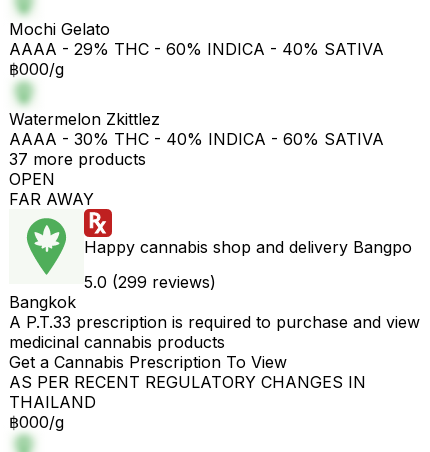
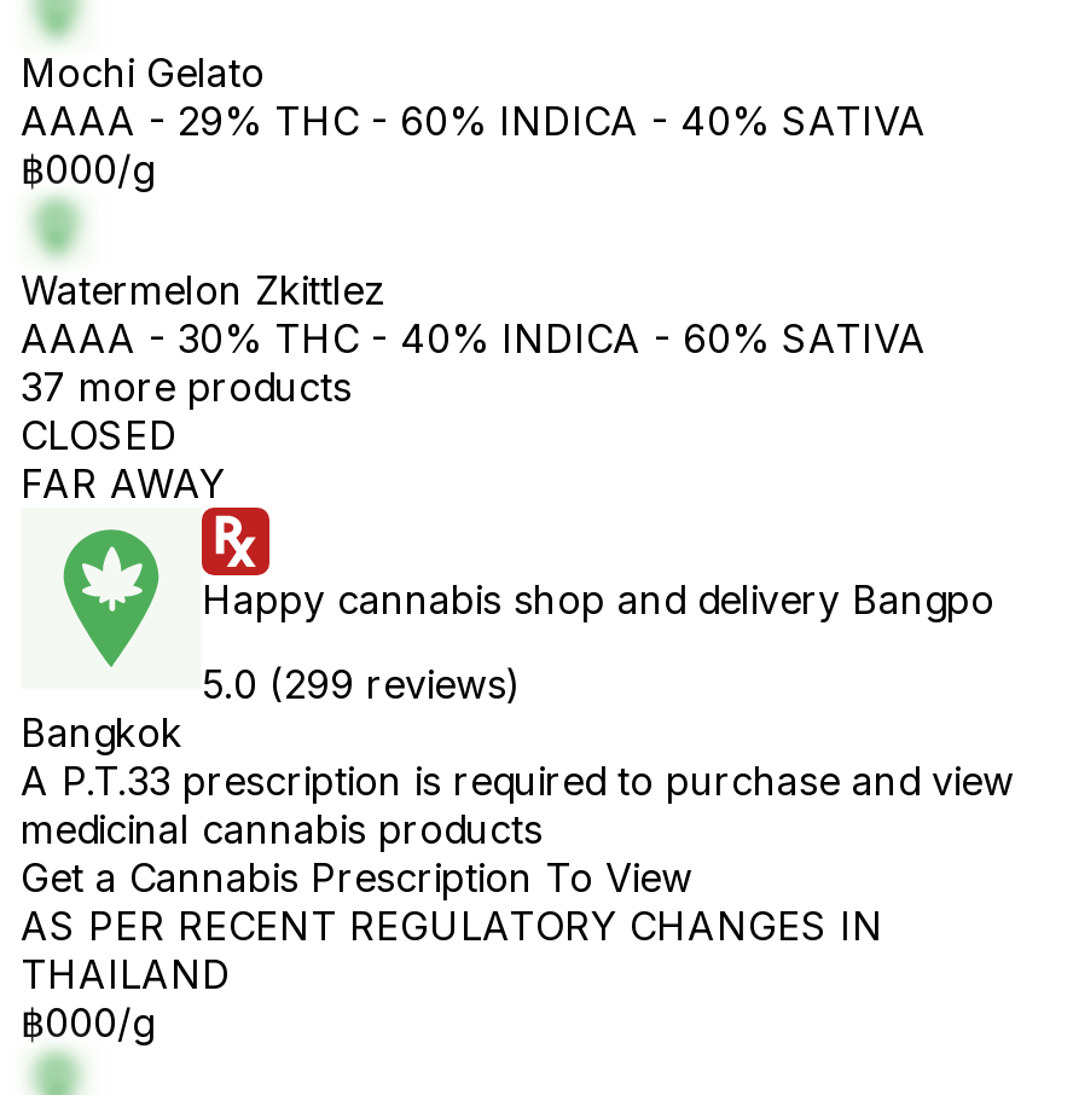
- OPEN
+ CLOSED
